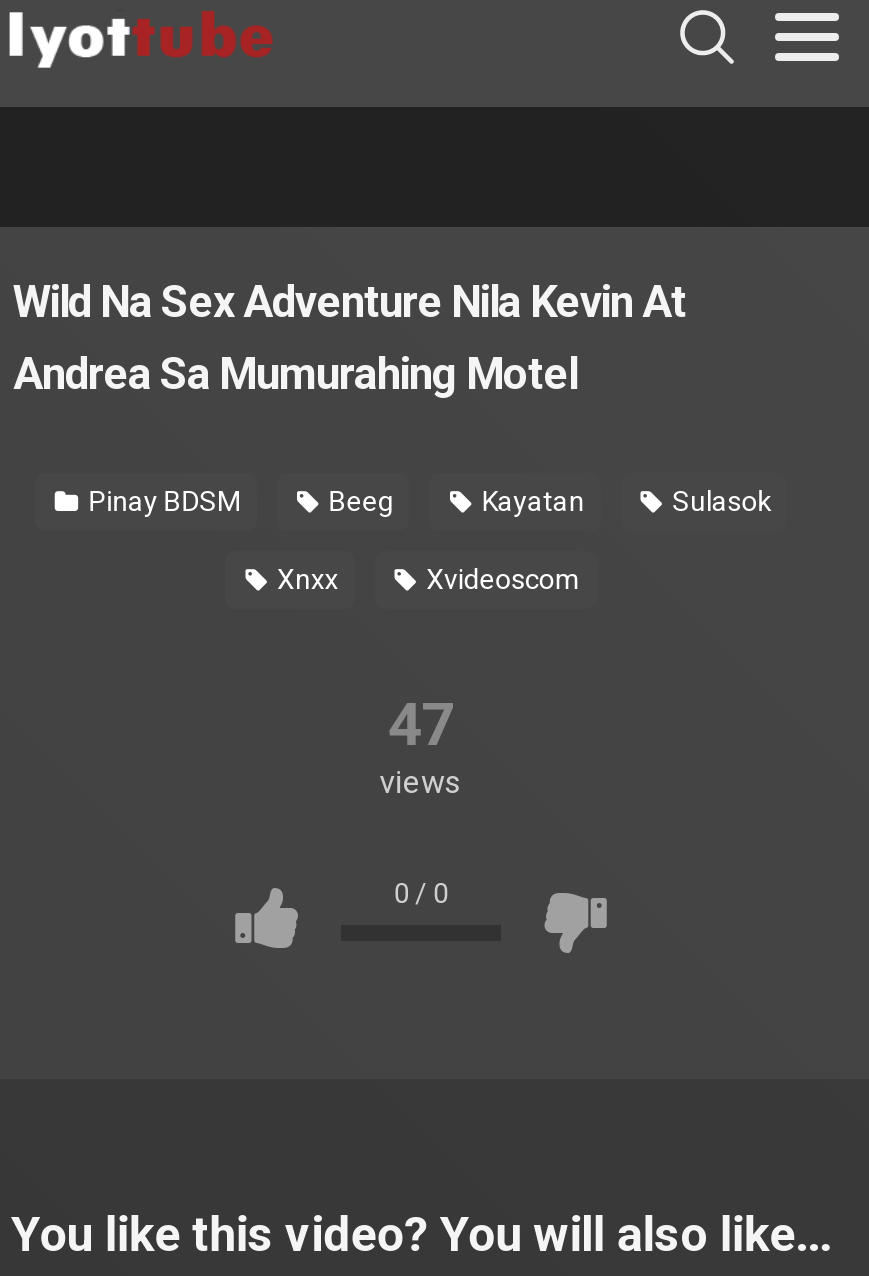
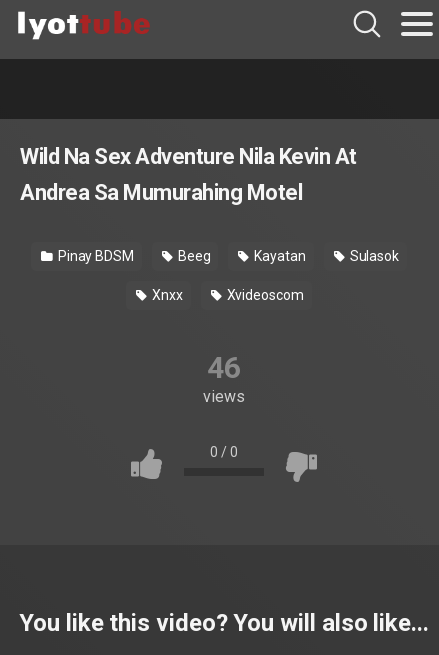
- 47
+ 46
